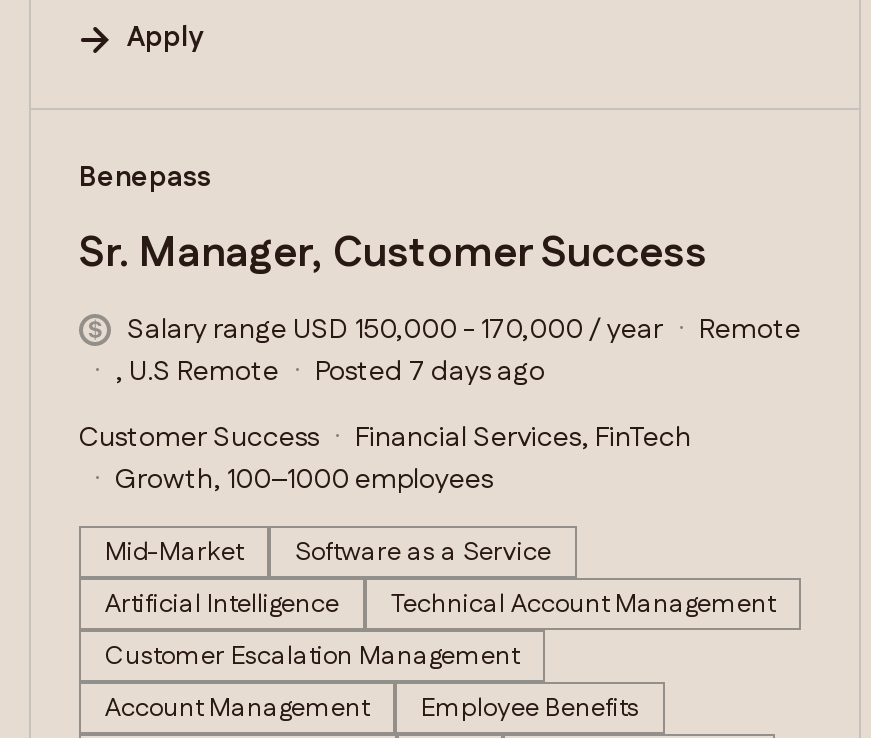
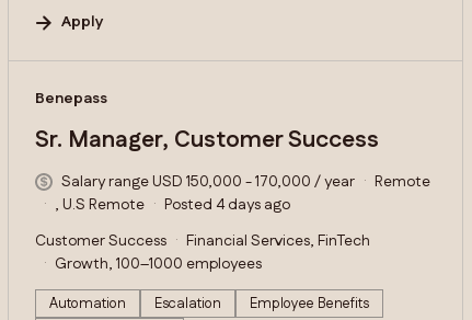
- Posted 7 days ago
+ Posted 4 days ago

- Mid-Market
- Software as a Service
- Artificial Intelligence
- Technical Account Management
- Customer Escalation Management
- Account Management
+ Automation
+ Escalation
